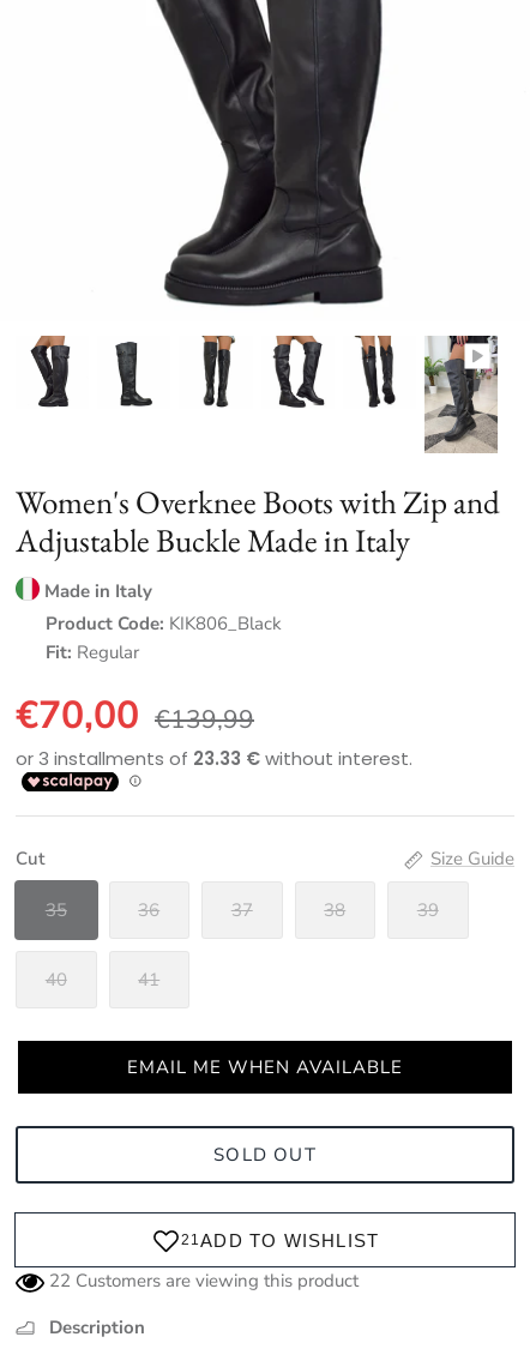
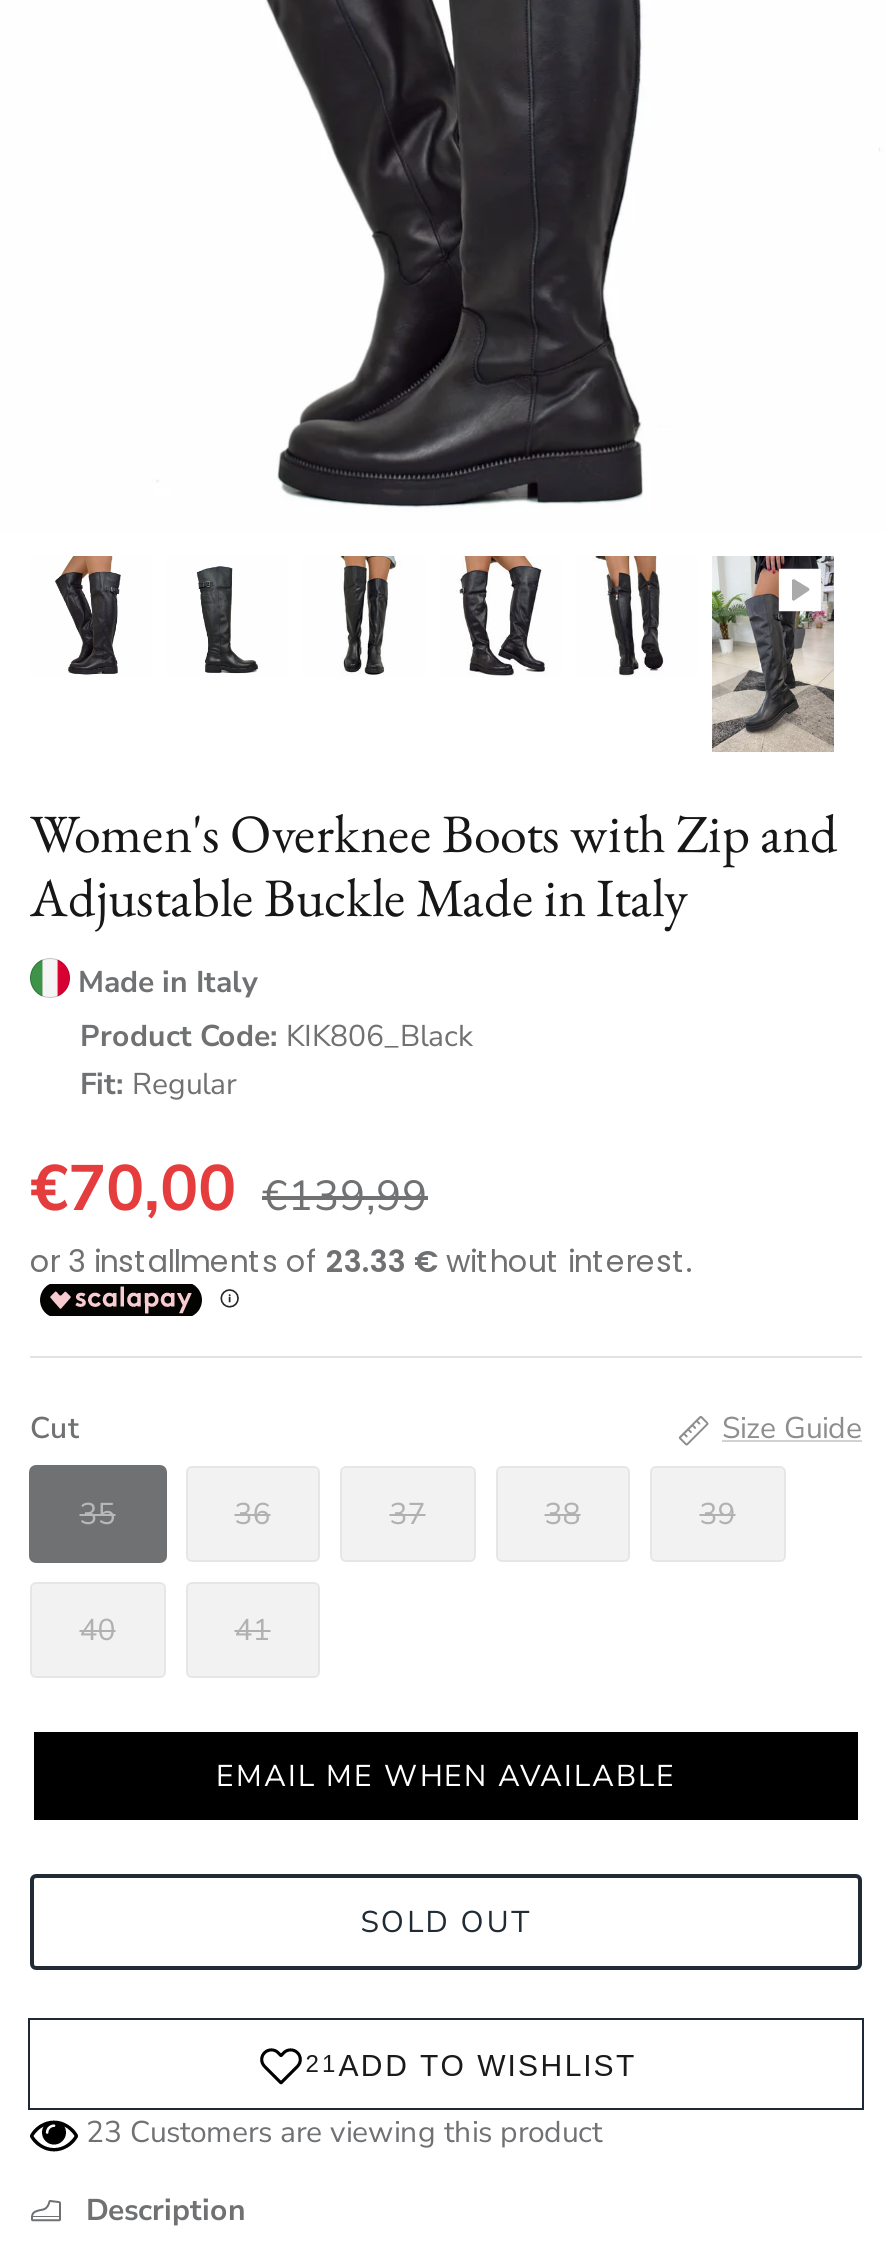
- 22 Customers are viewing this product
+ 23 Customers are viewing this product
